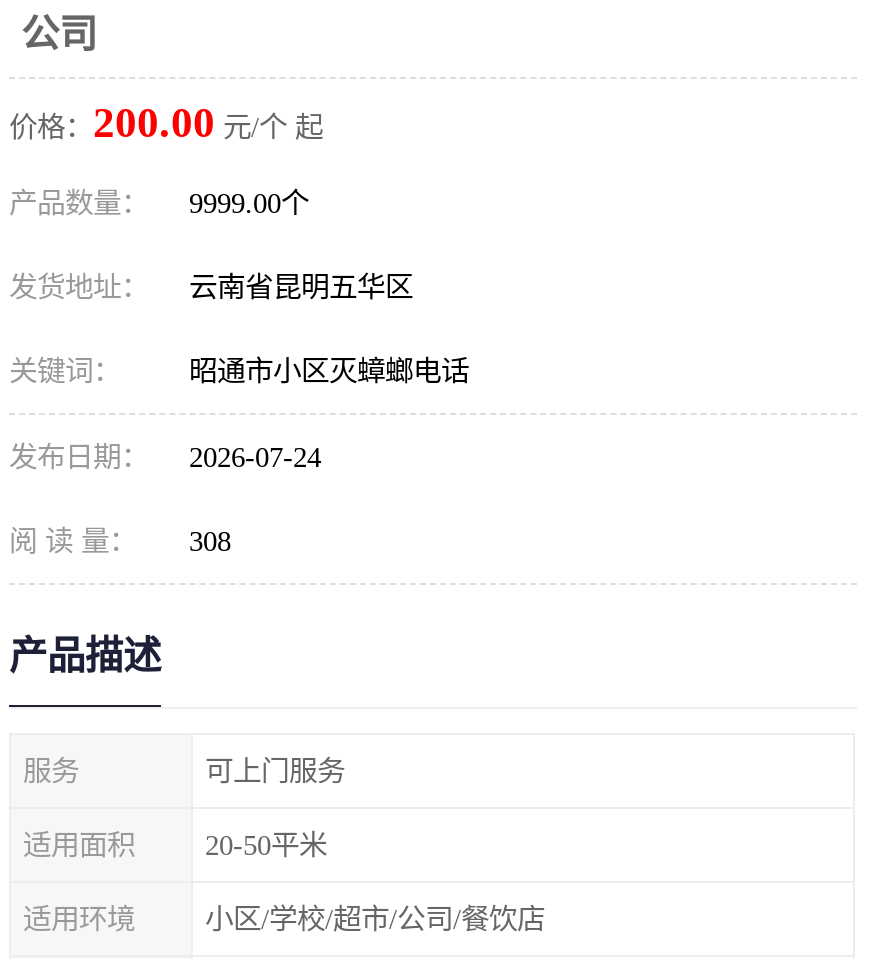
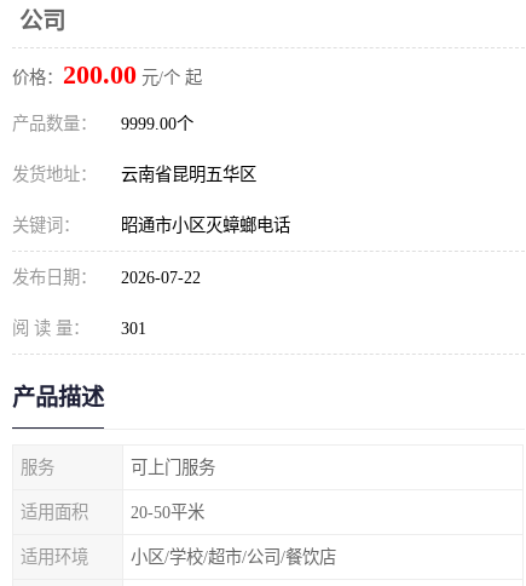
- 发布日期： 2026-07-24
+ 发布日期： 2026-07-22

- 阅 读 量： 308
+ 阅 读 量： 301
